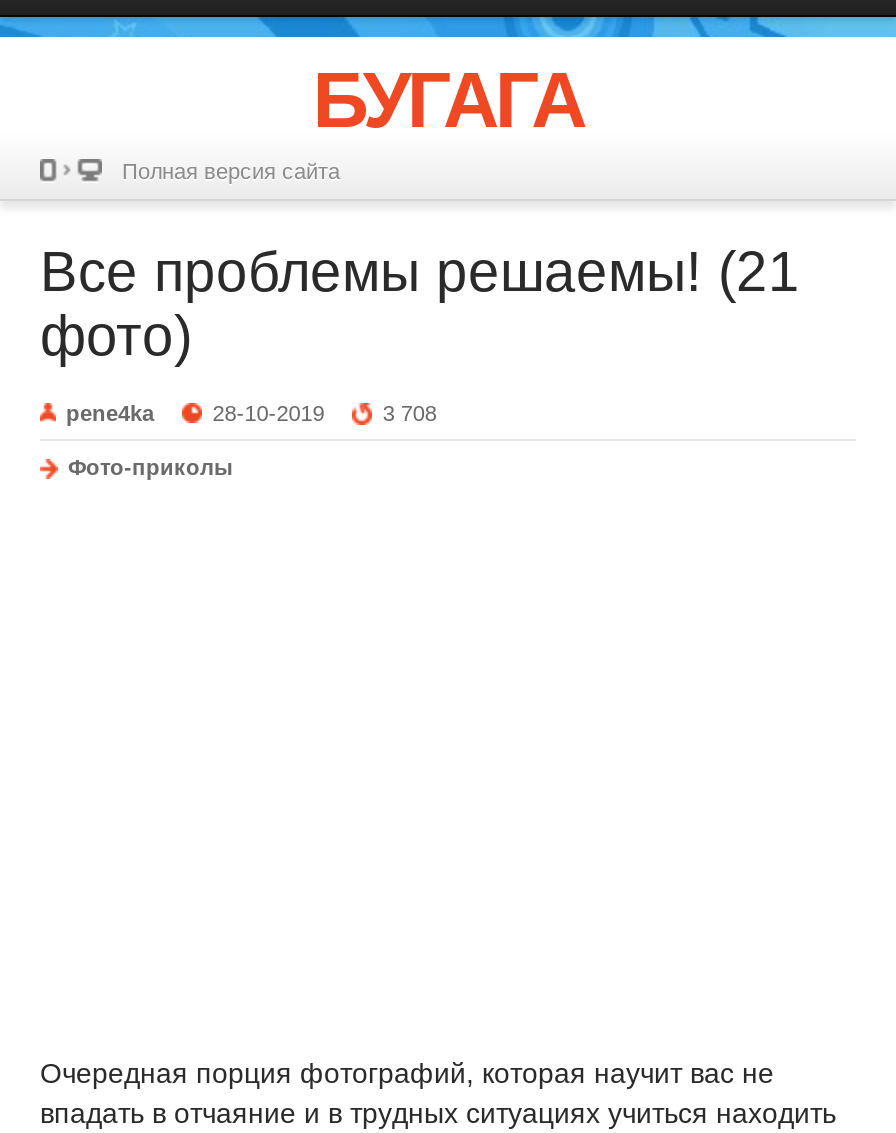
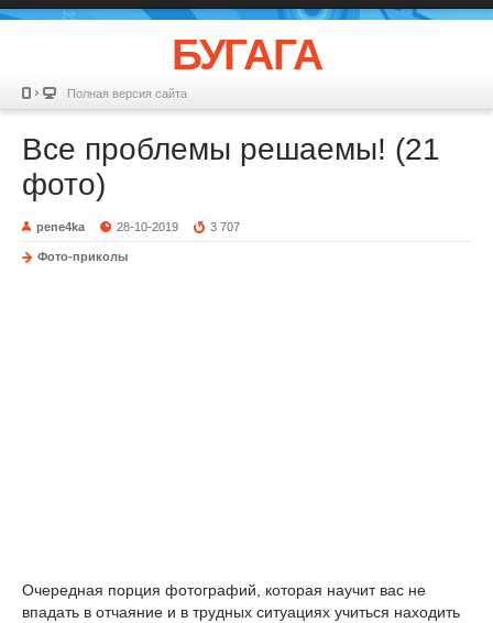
- 3 708
+ 3 707
